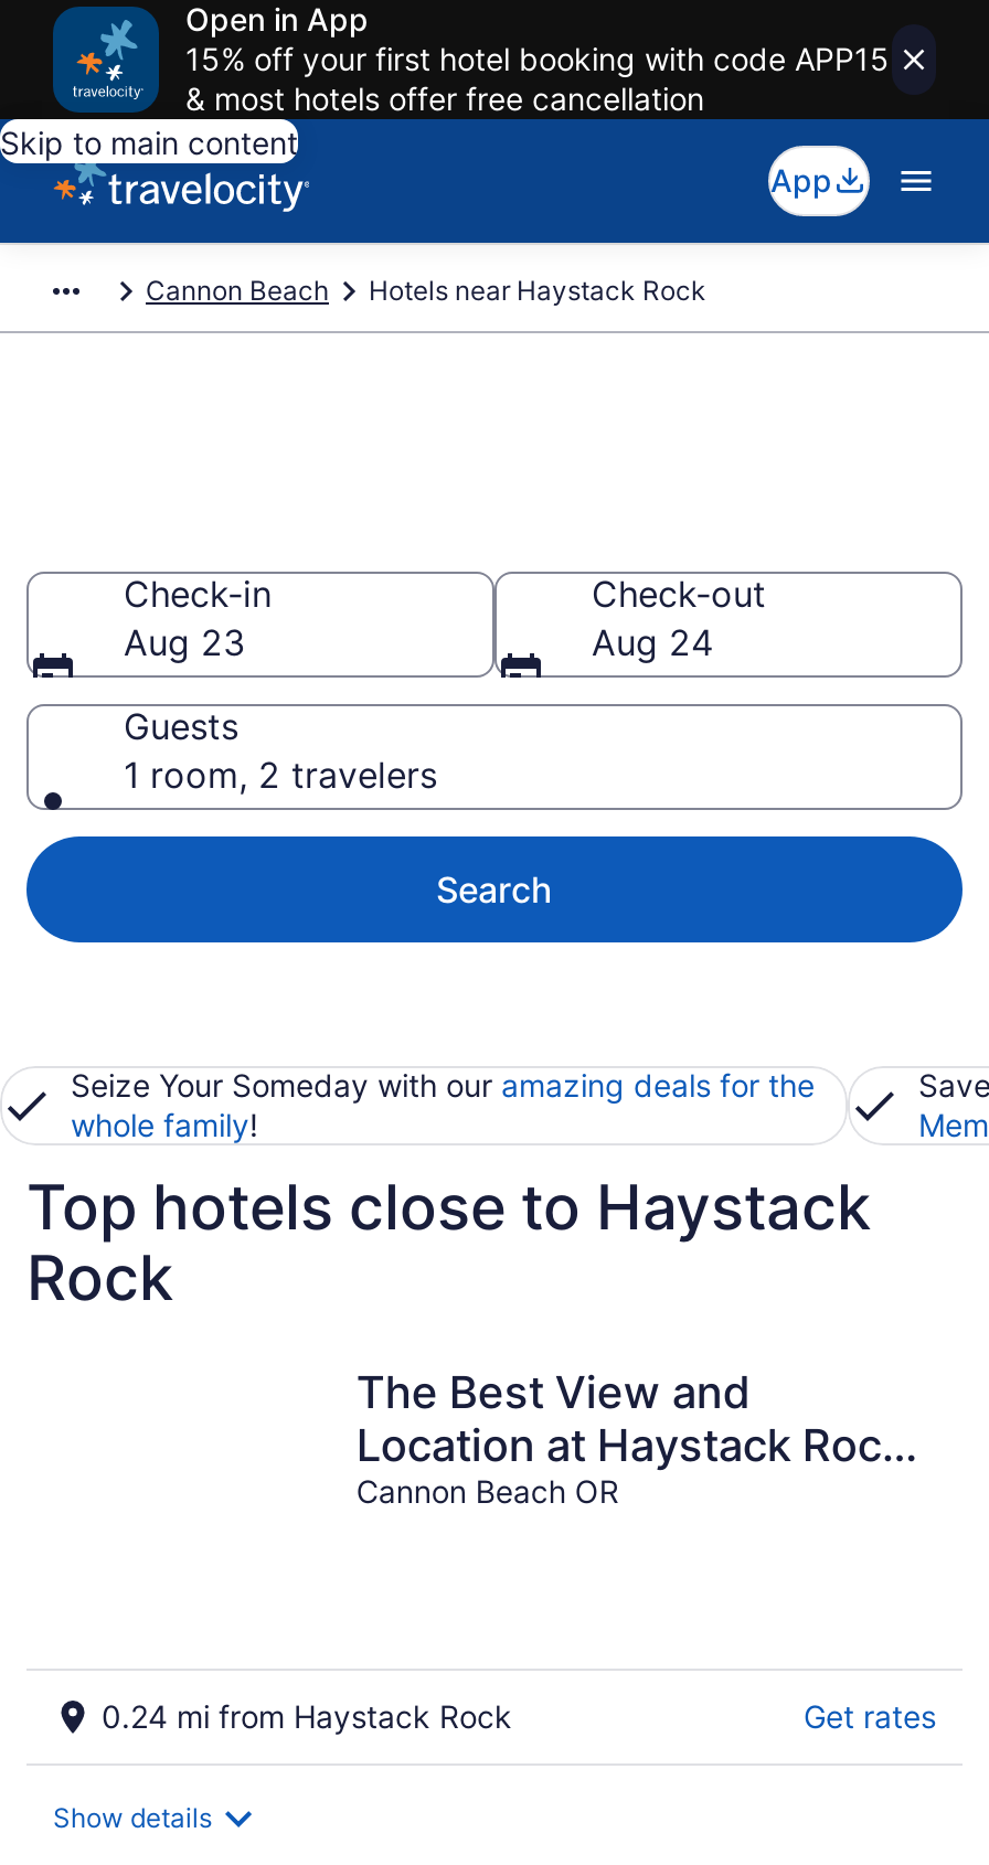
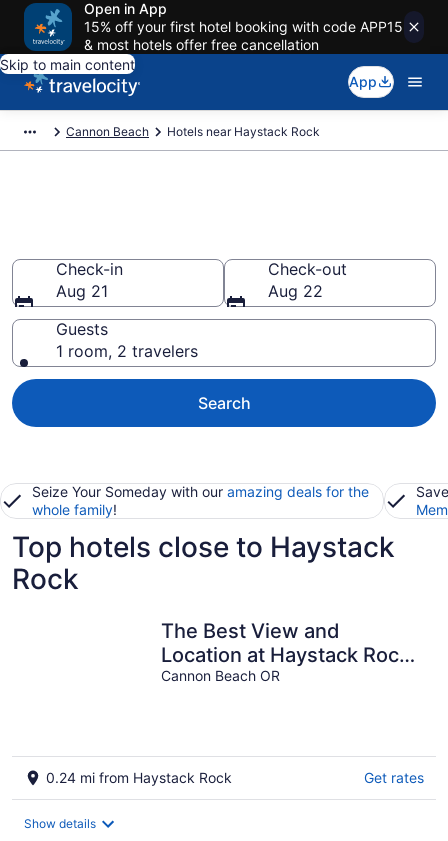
- Aug 23
+ Aug 21

- Aug 24
+ Aug 22
